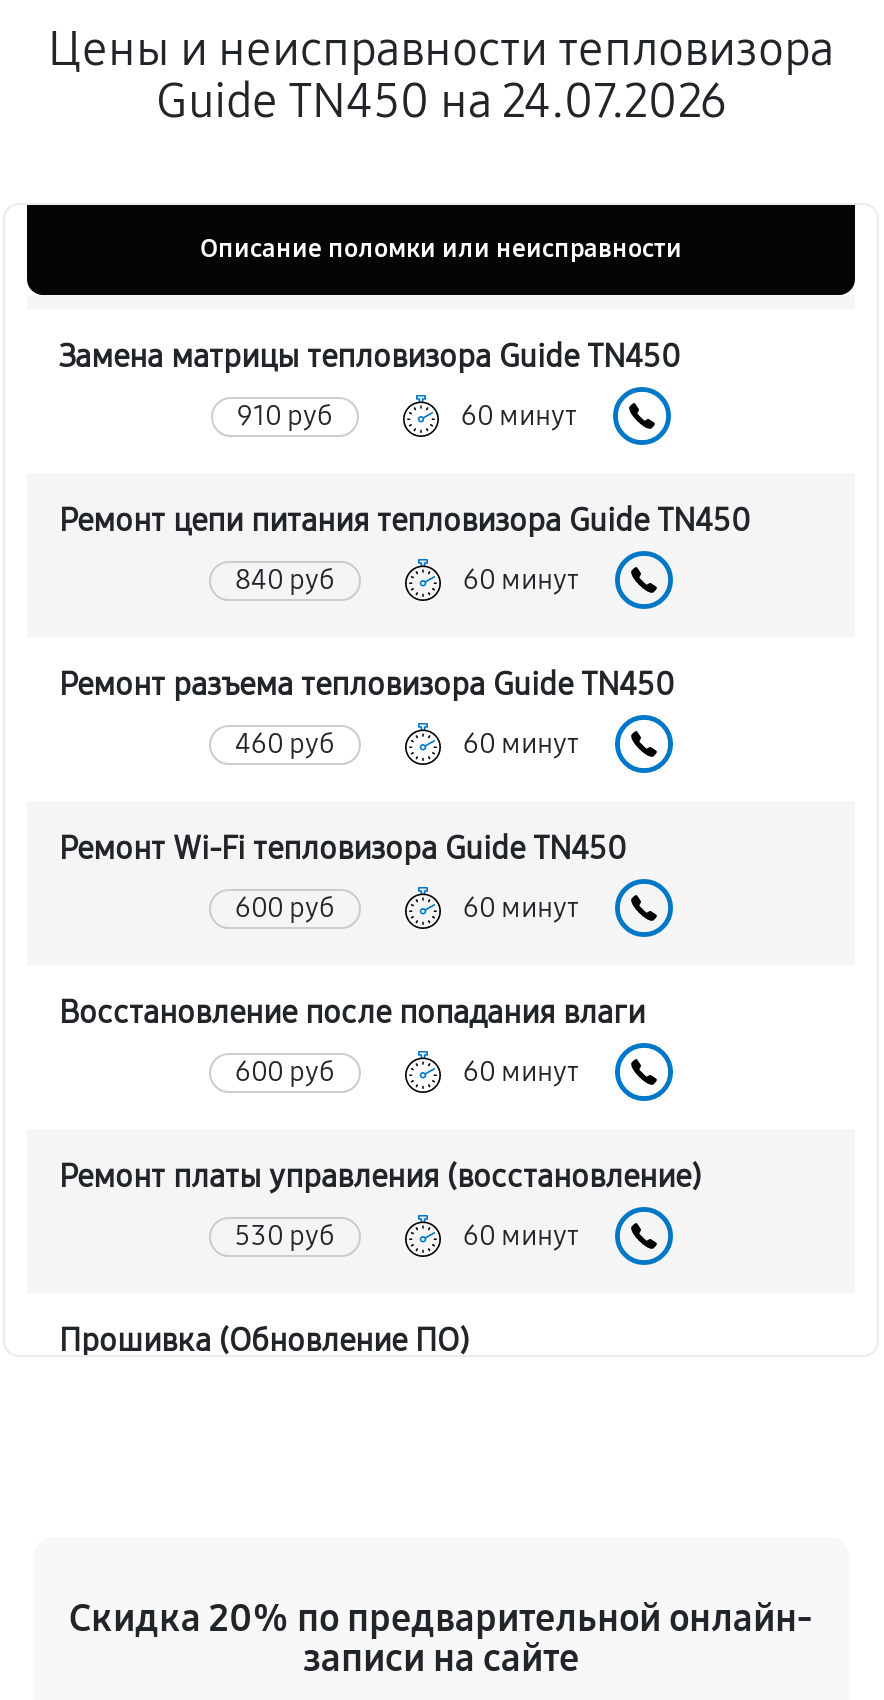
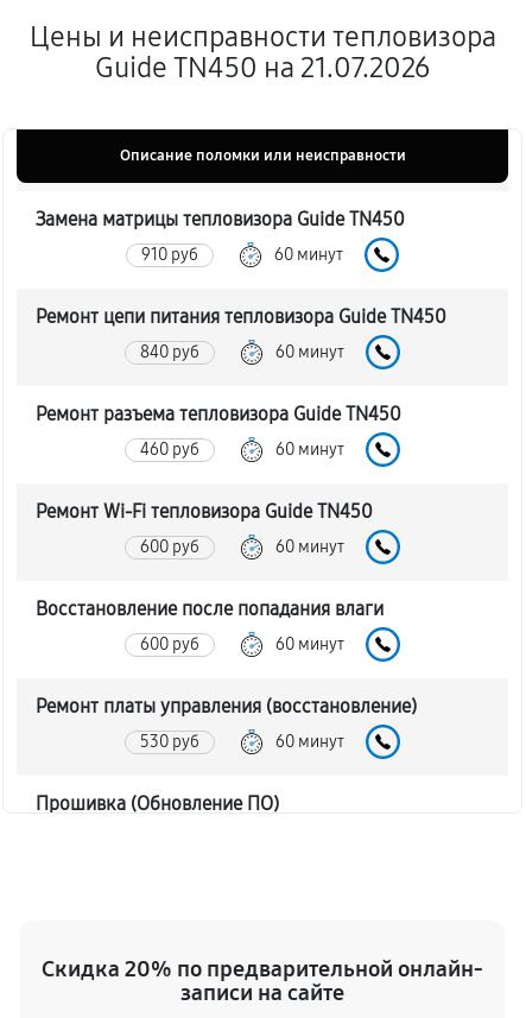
- Guide TN450 на 24.07.2026
+ Guide TN450 на 21.07.2026
